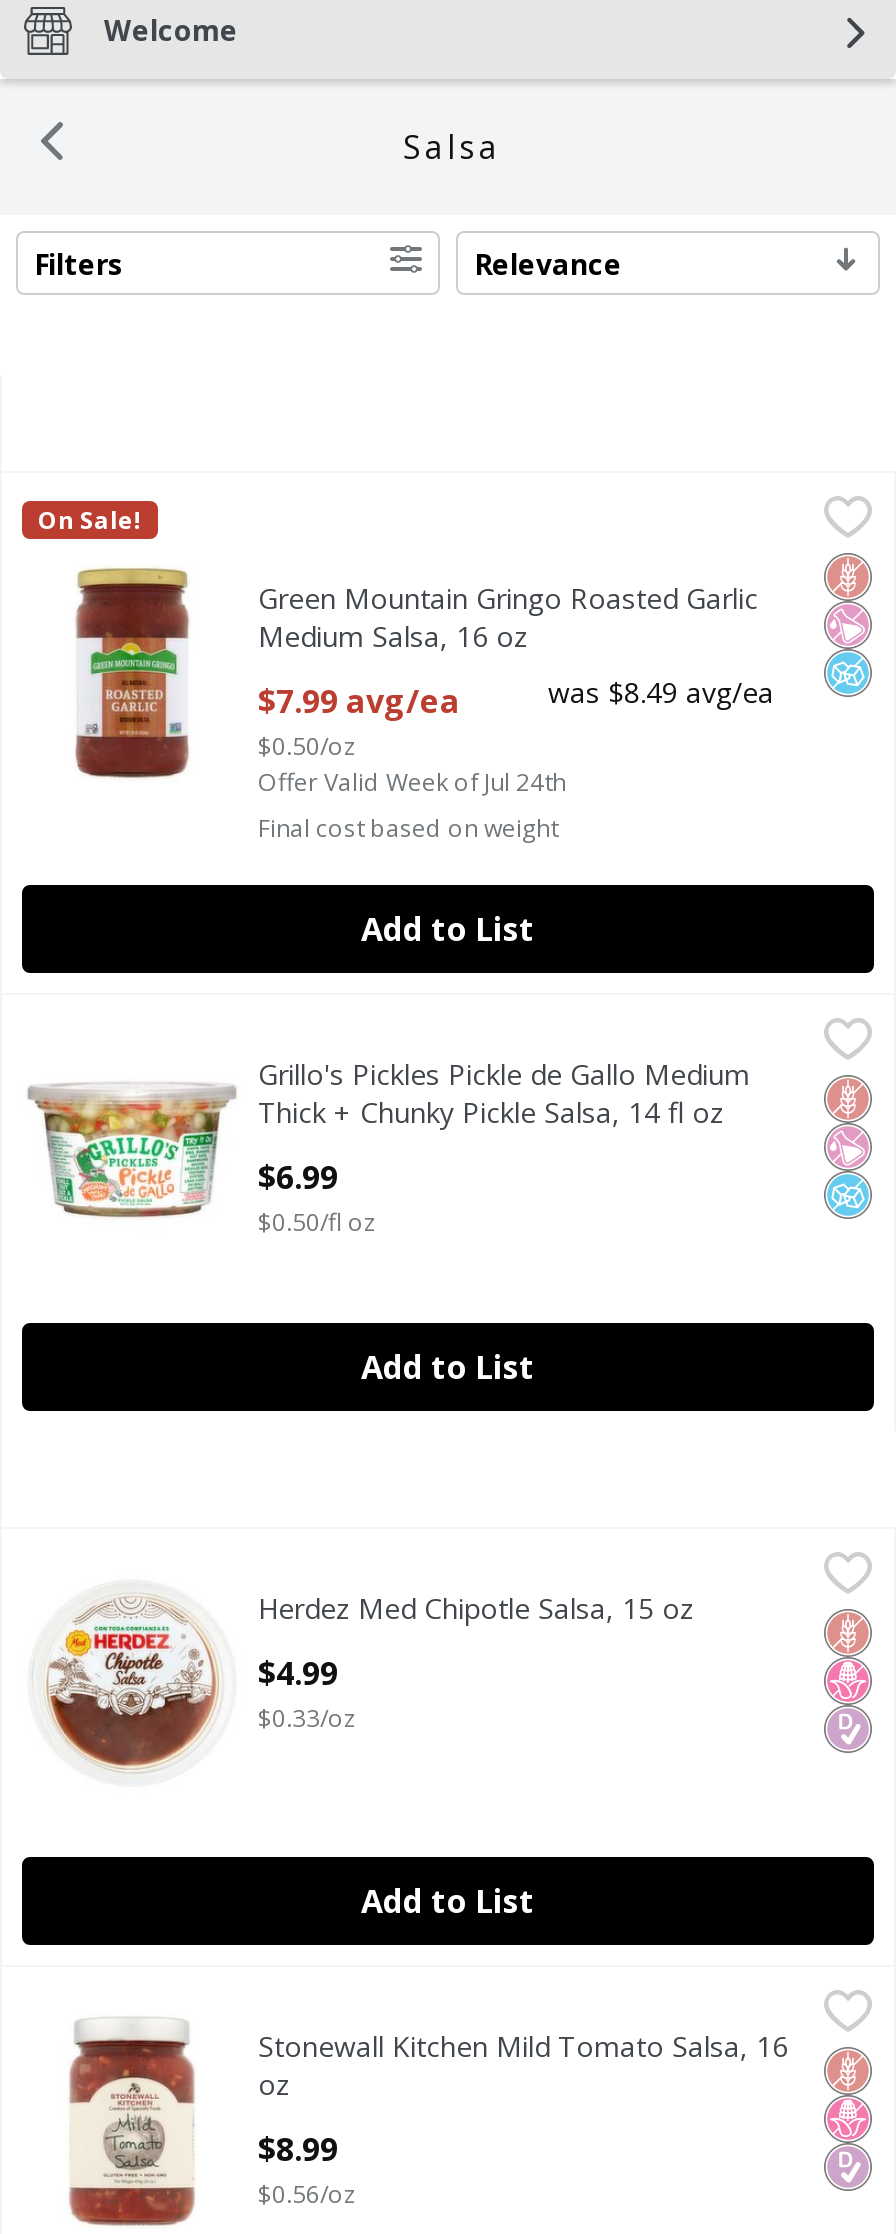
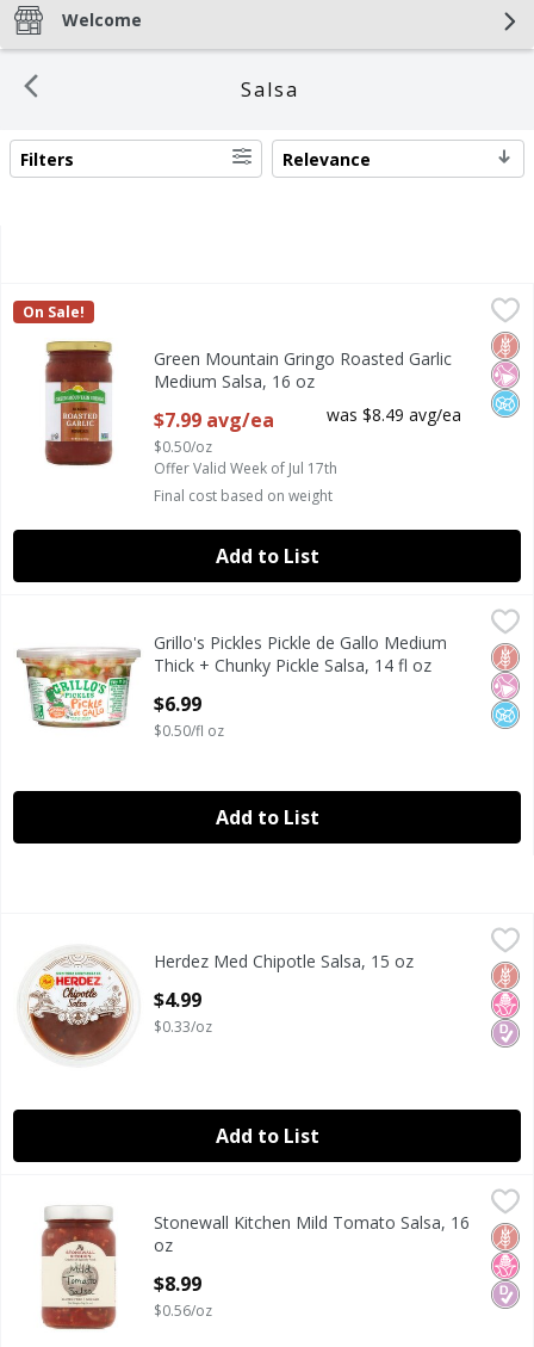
- Offer Valid Week of Jul 24th
+ Offer Valid Week of Jul 17th
